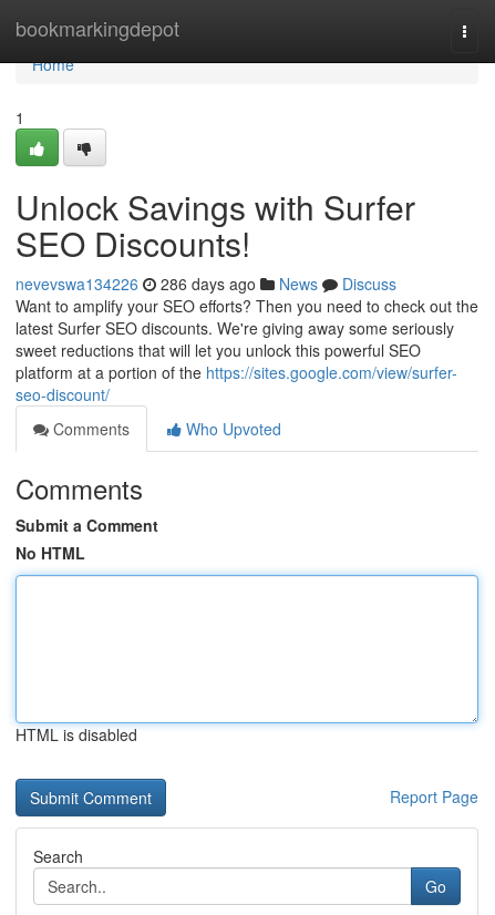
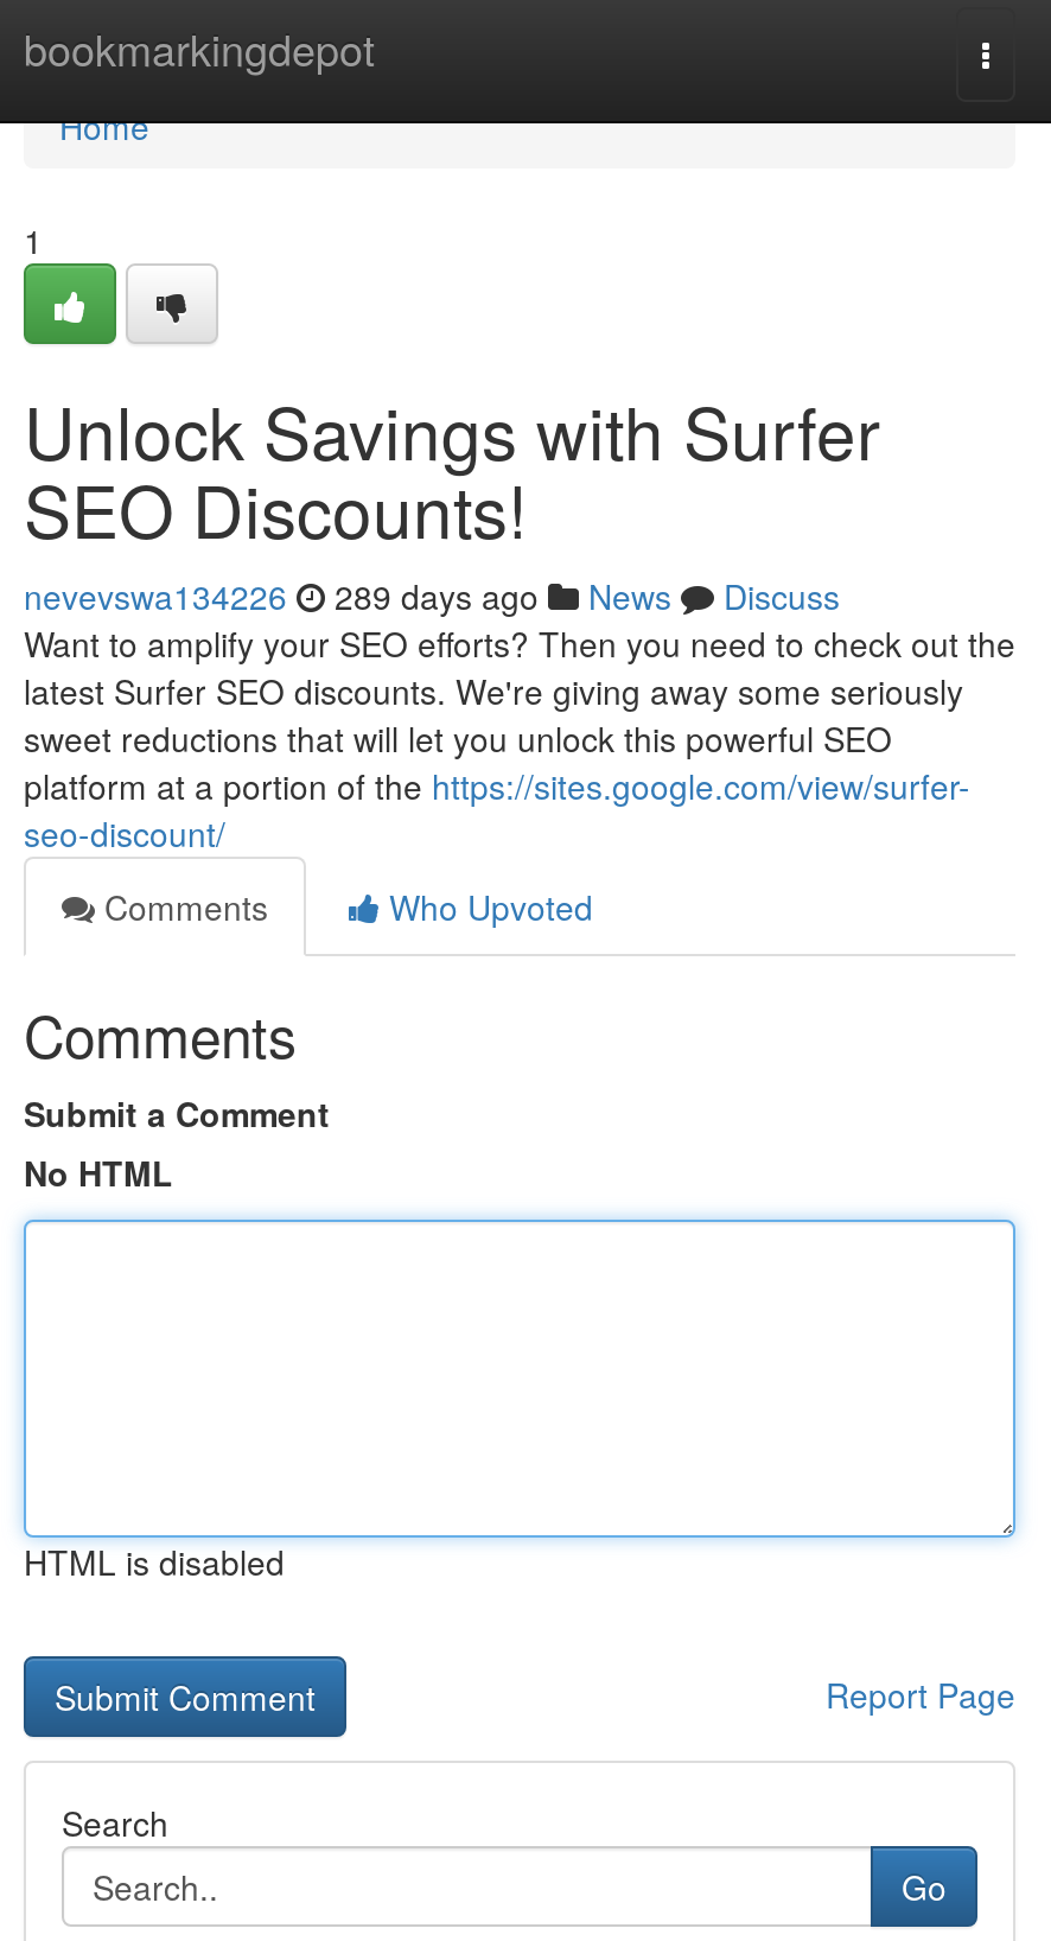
- nevevswa134226 286 days ago News Discuss
+ nevevswa134226 289 days ago News Discuss
